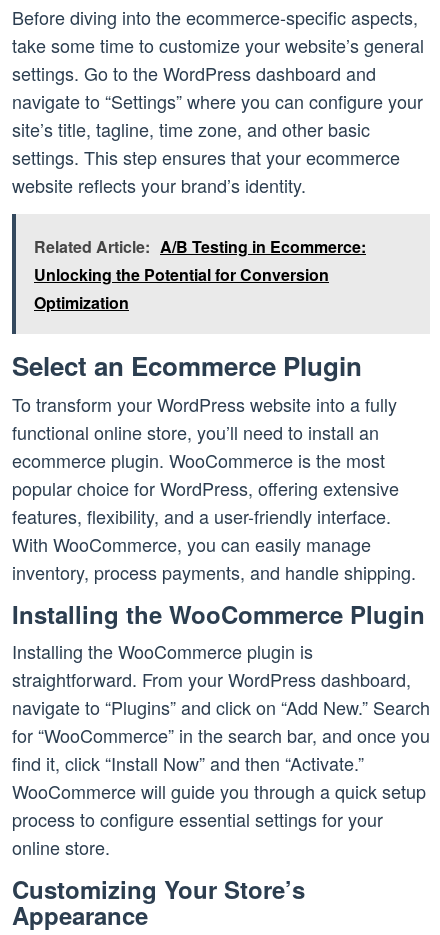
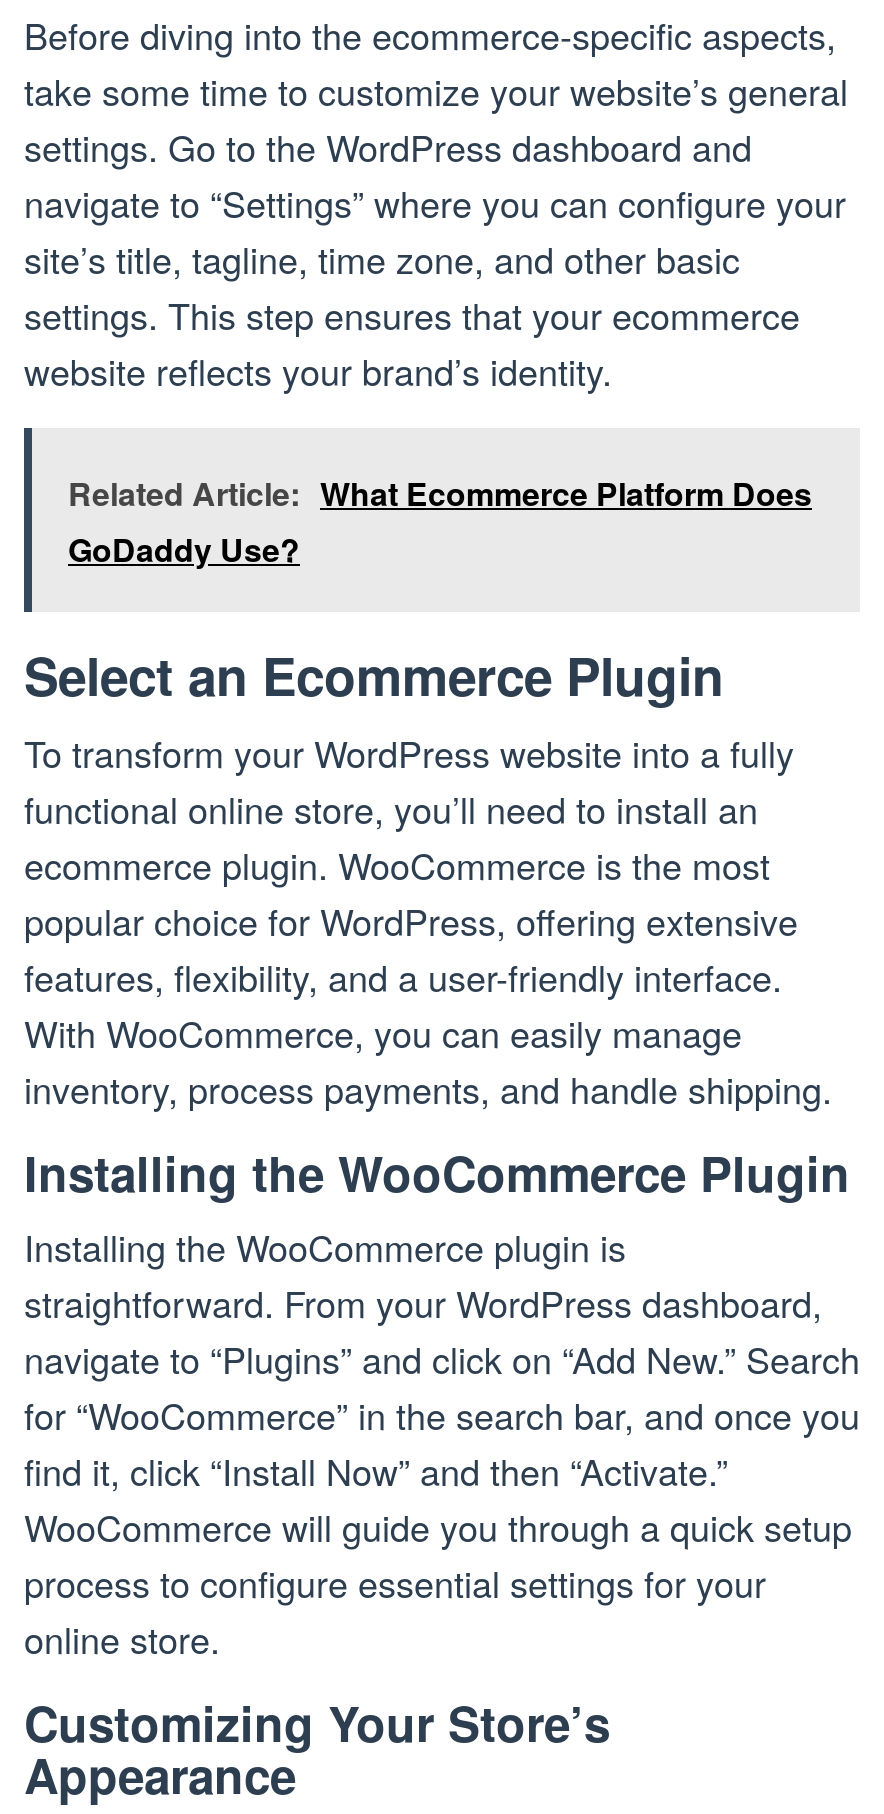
- Related Article: A/B Testing in Ecommerce:
- Unlocking the Potential for Conversion
- Optimization
+ Related Article: What Ecommerce Platform Does
+ GoDaddy Use?
